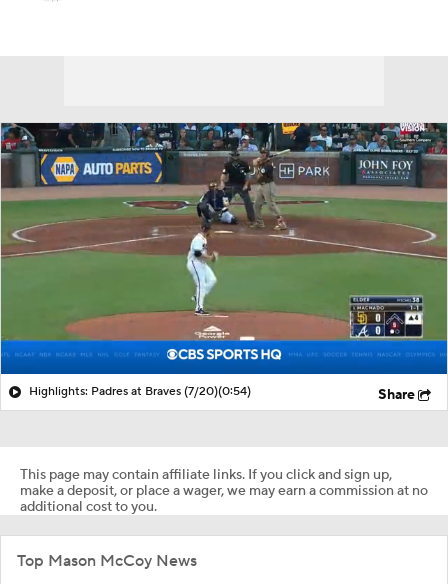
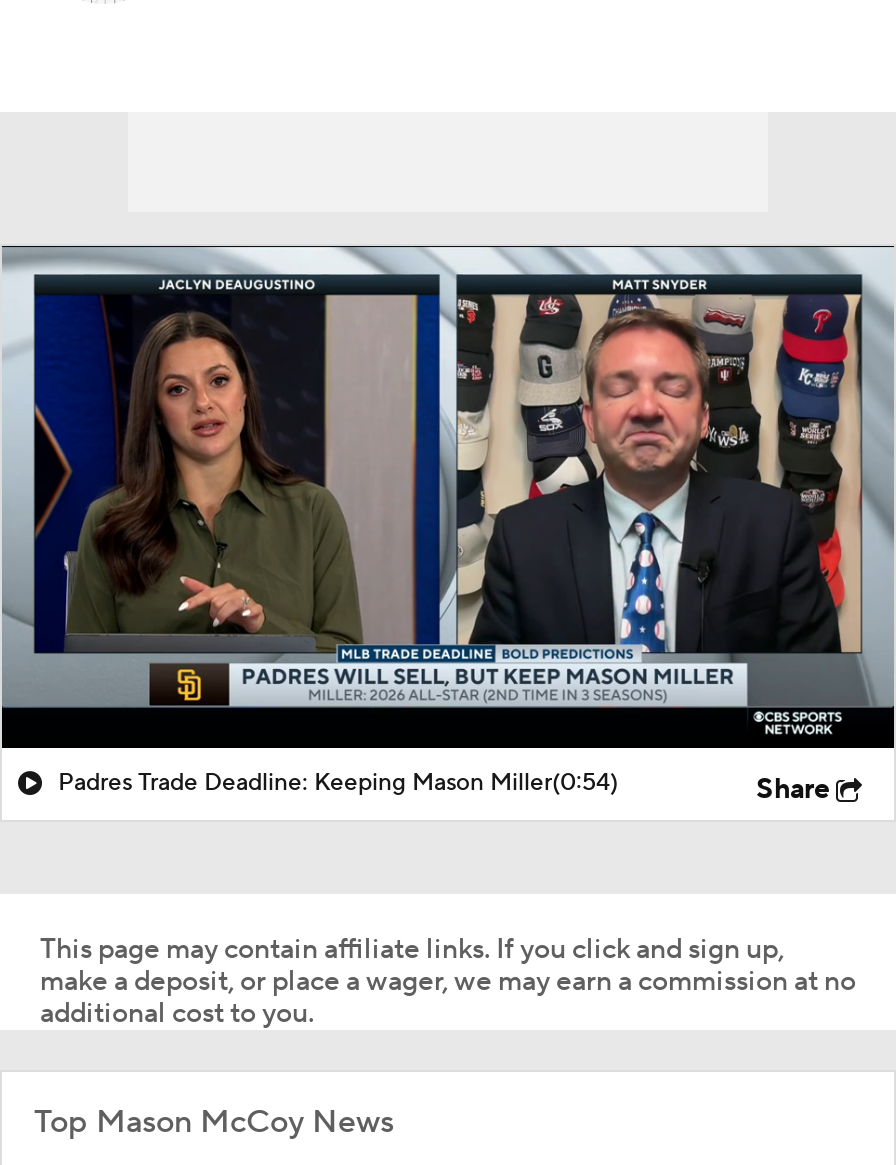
- [image]
- Highlights: Padres at Braves (7/20)(0:54)
+ [image]
+ Padres Trade Deadline: Keeping Mason Miller(0:54)
